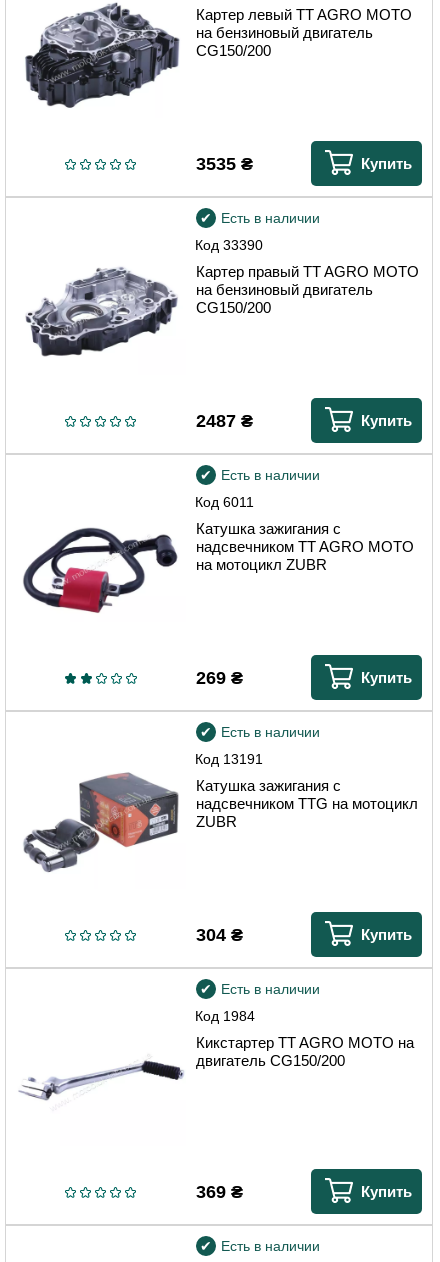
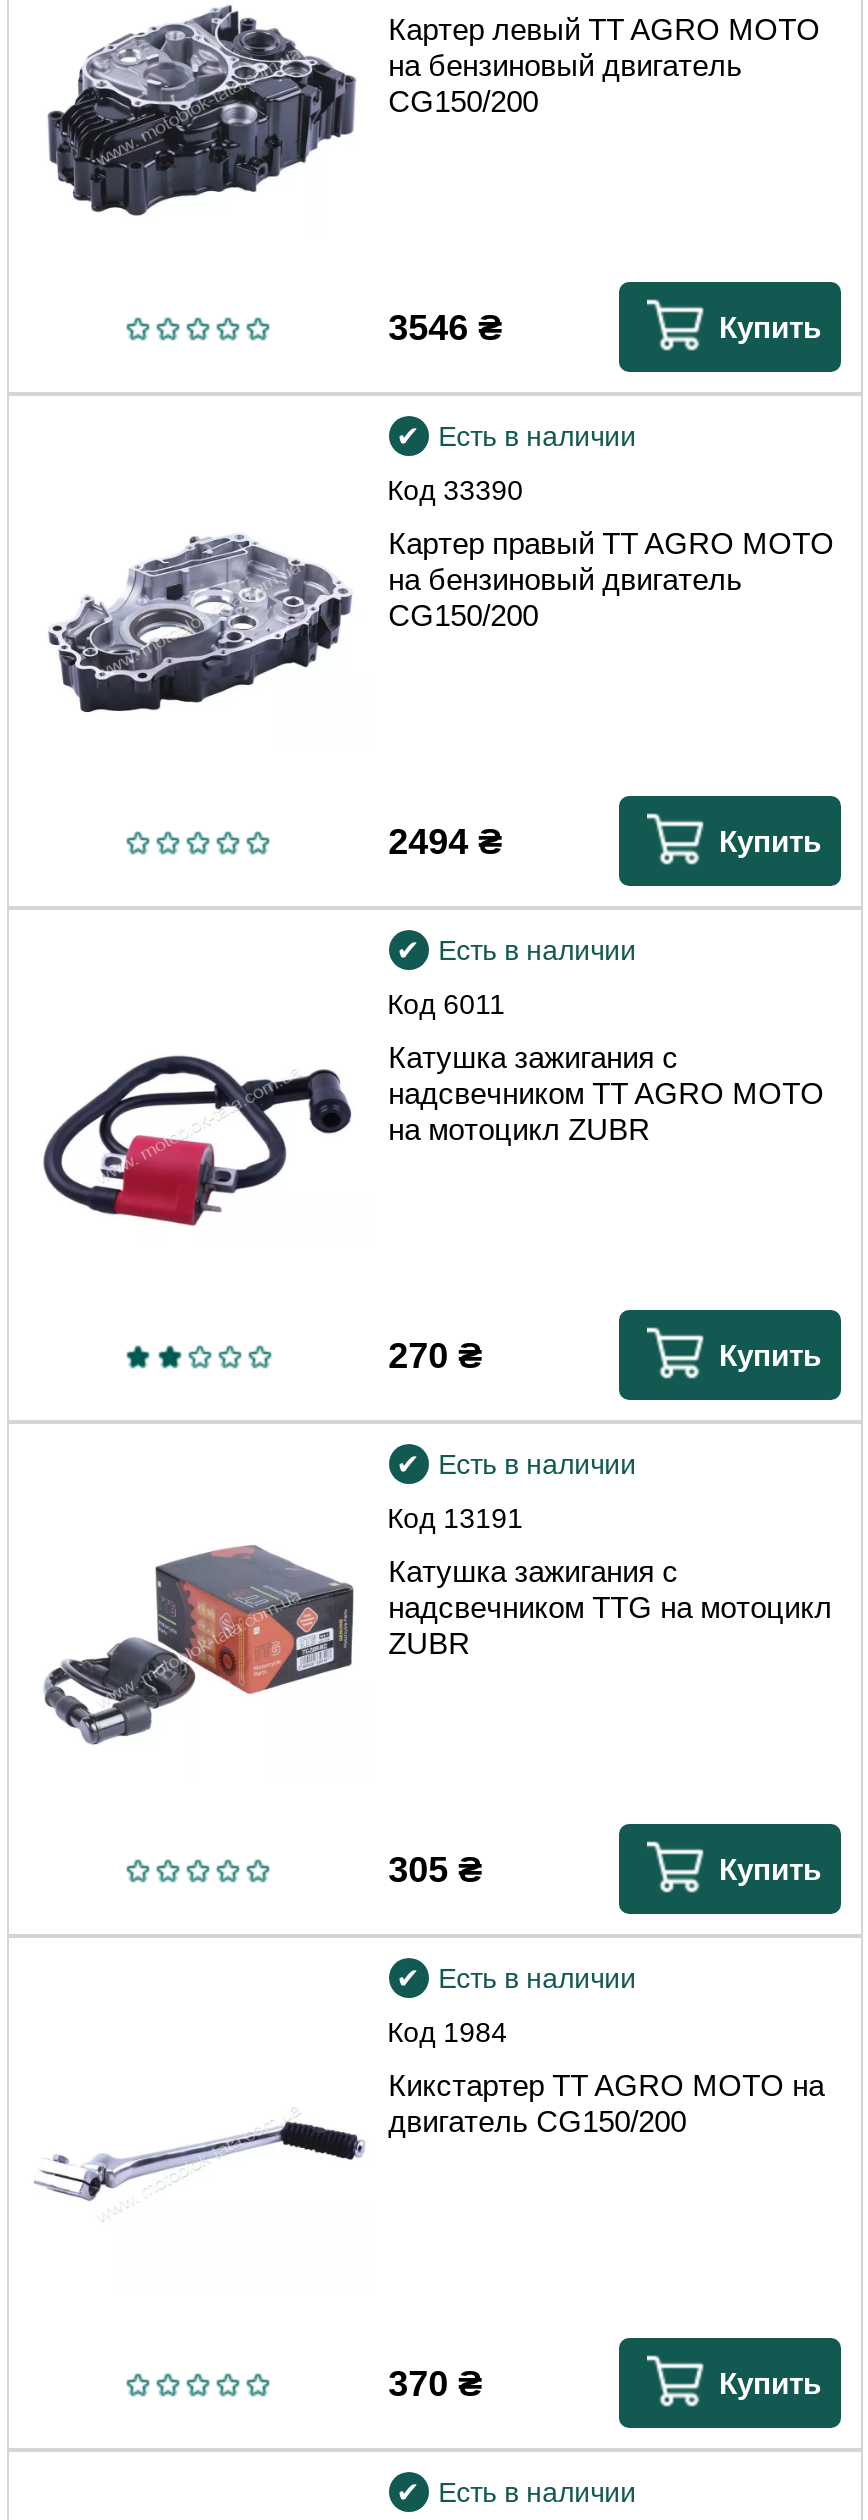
- 3535 ₴
+ 3546 ₴

- 2487 ₴
+ 2494 ₴

- 269 ₴
+ 270 ₴

- 304 ₴
+ 305 ₴

- 369 ₴
+ 370 ₴
